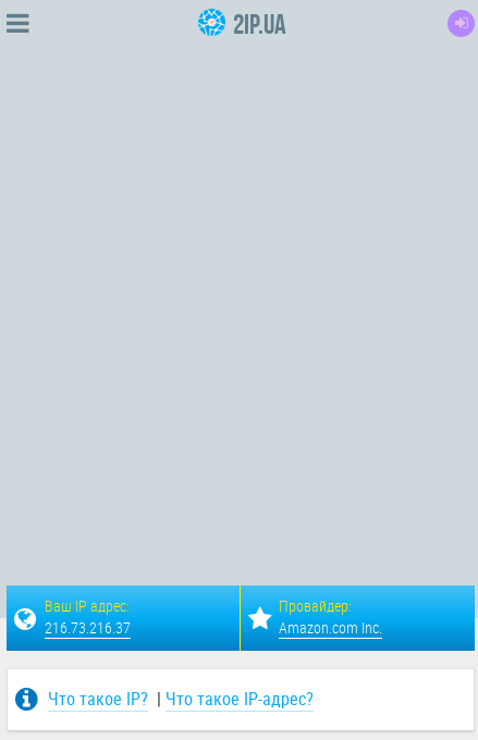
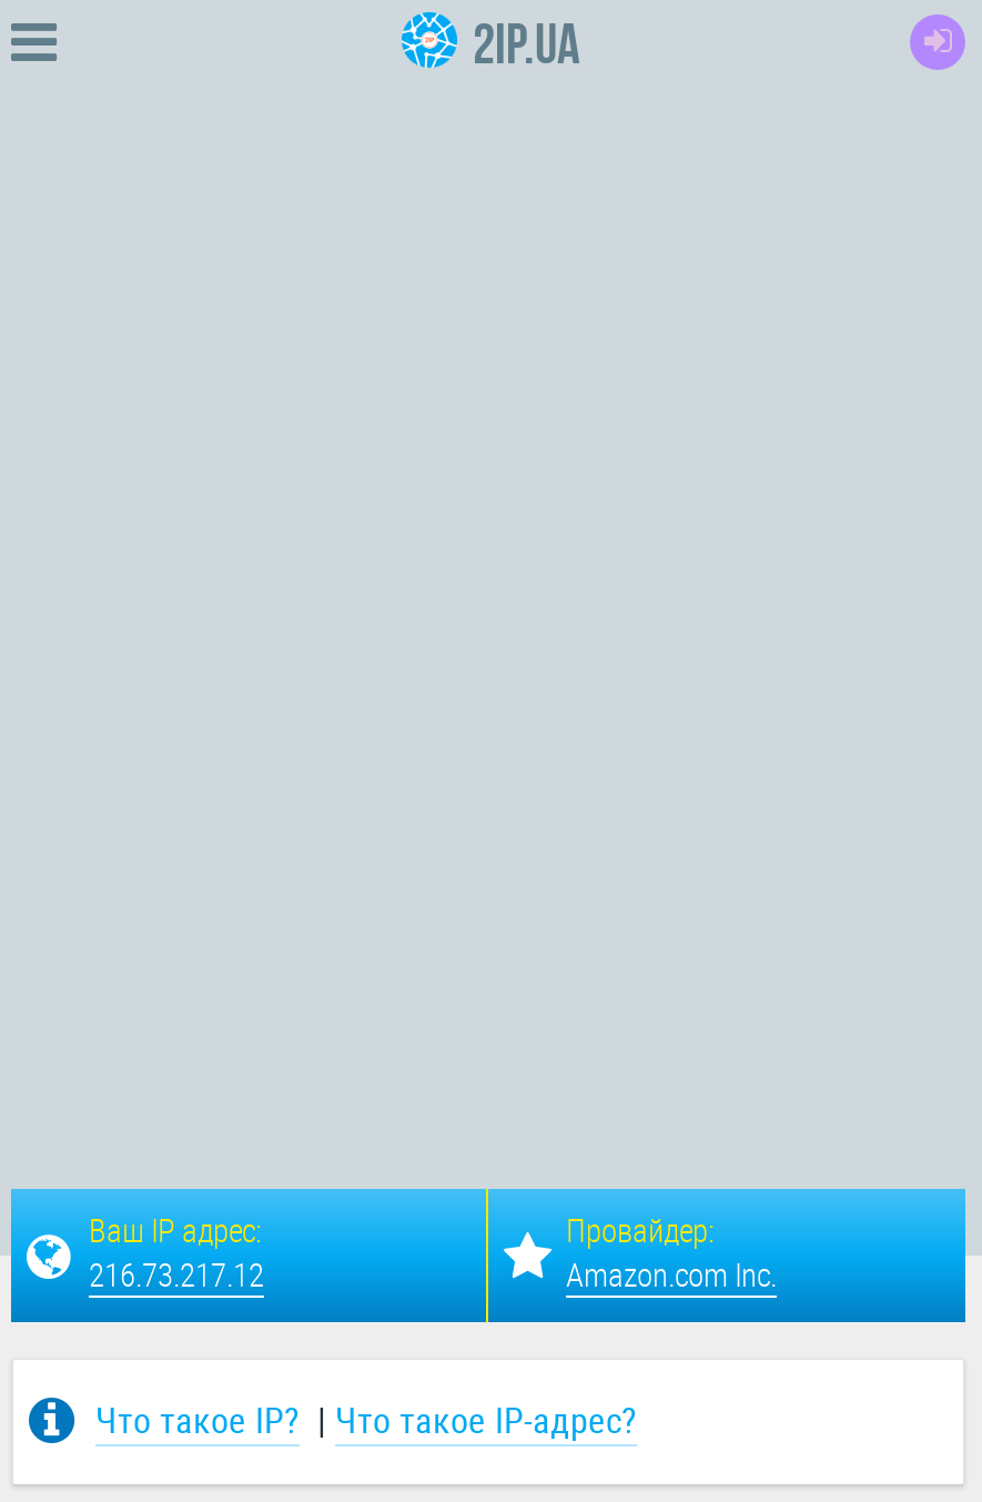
- 216.73.216.37
+ 216.73.217.12
